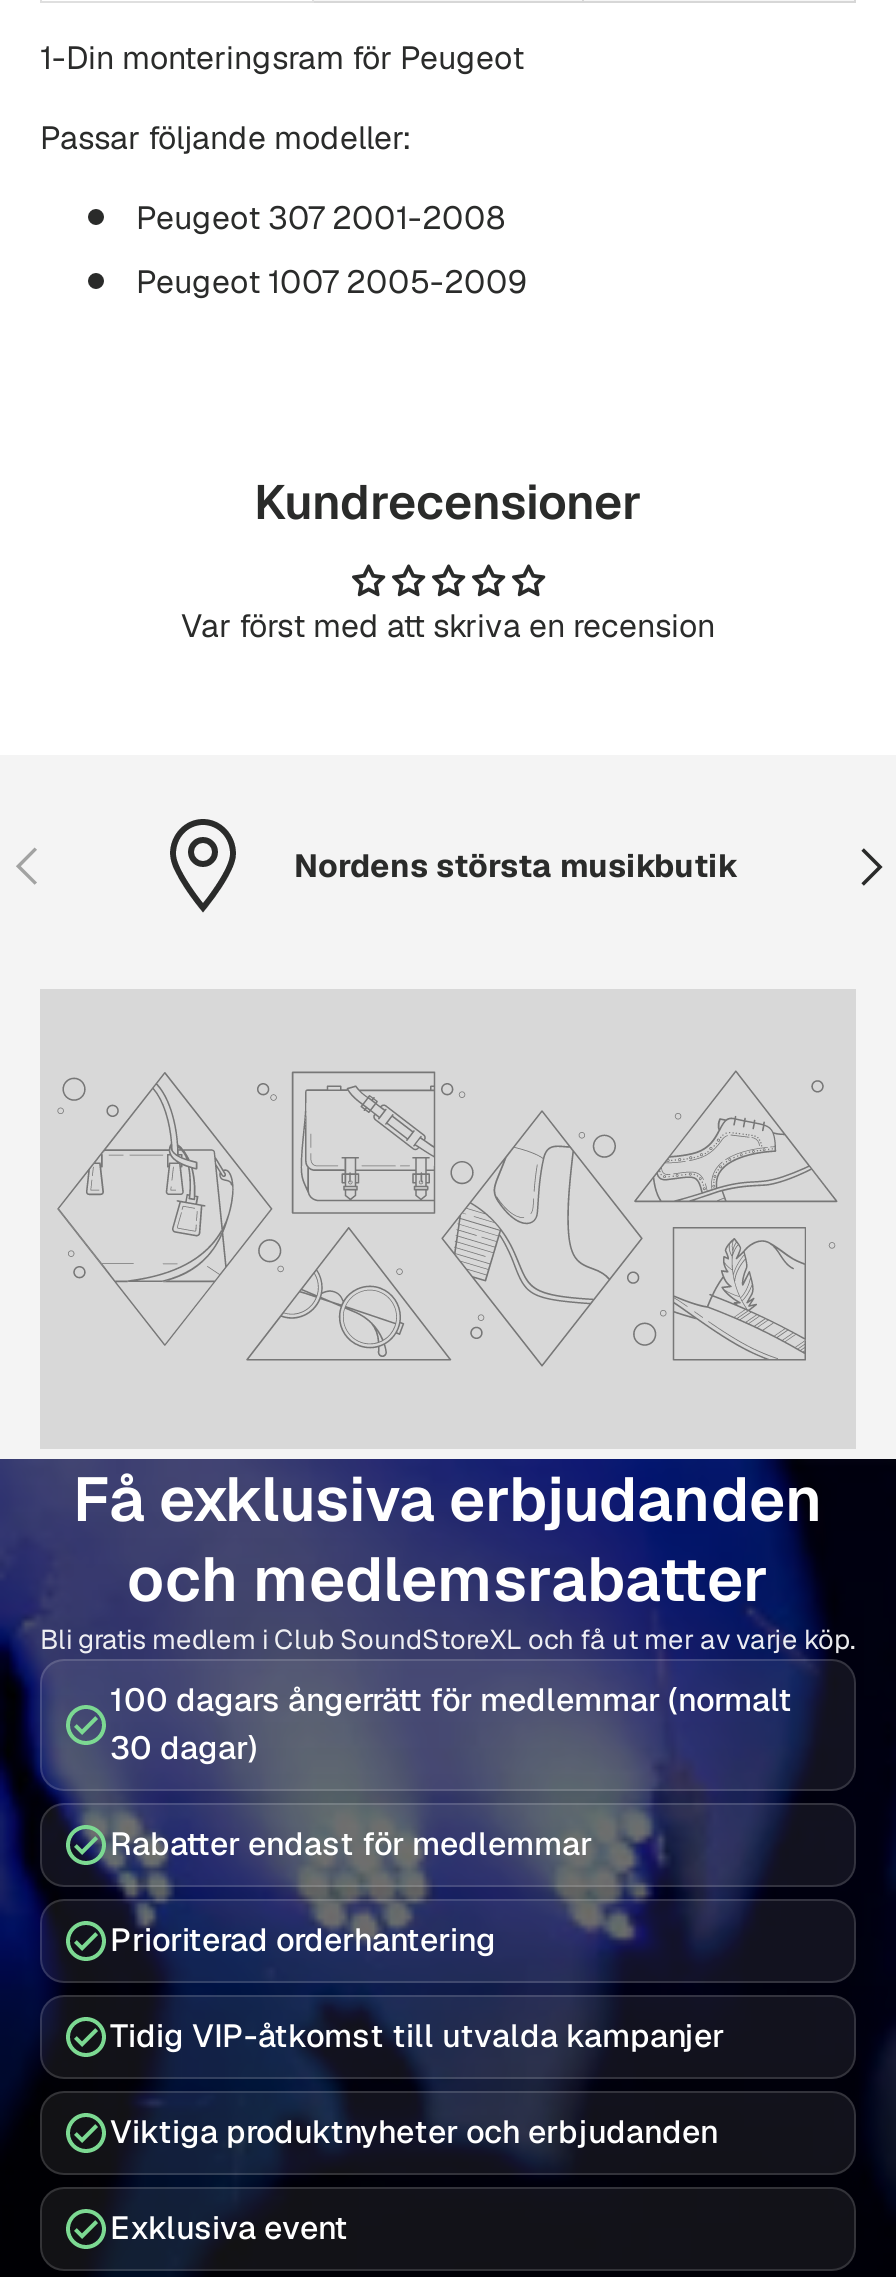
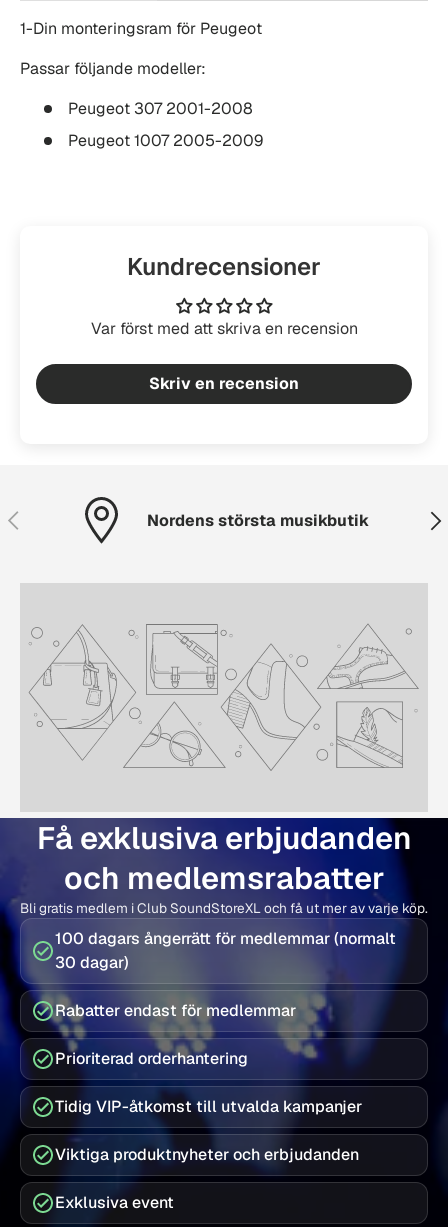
+ Skriv en recension
